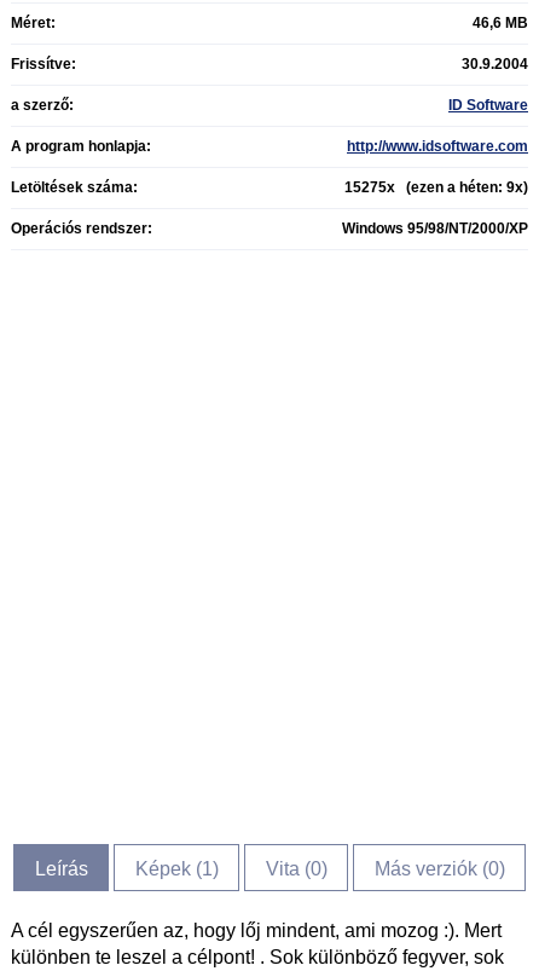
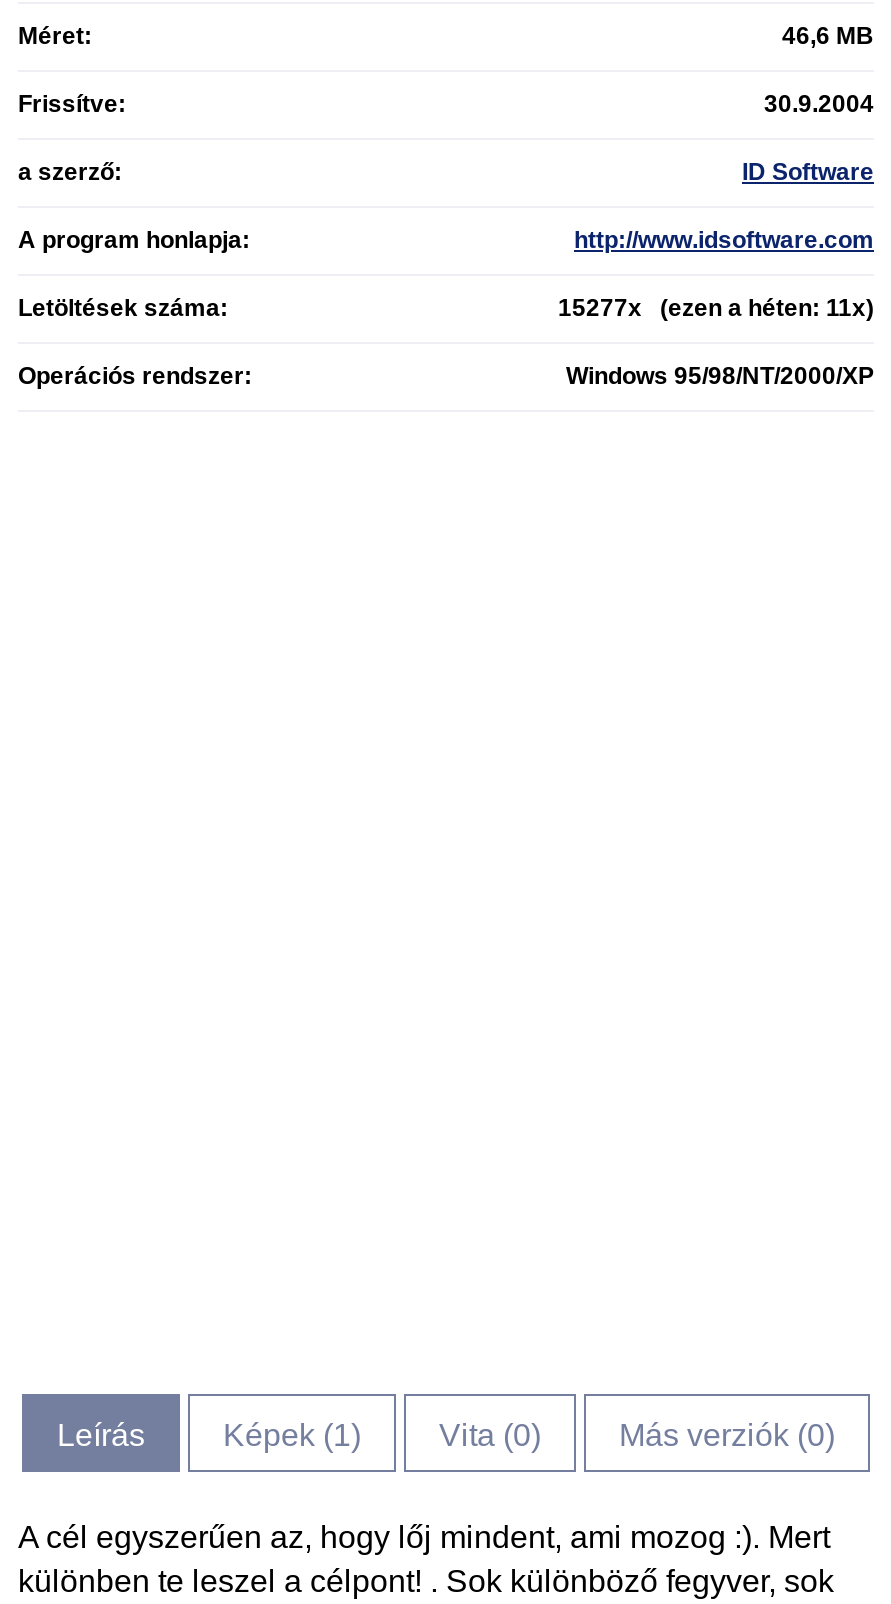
- 15275x (ezen a héten: 9x)
+ 15277x (ezen a héten: 11x)
